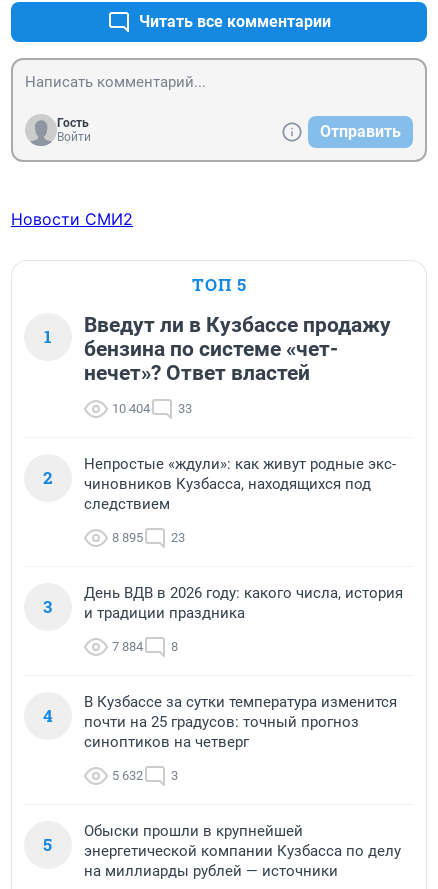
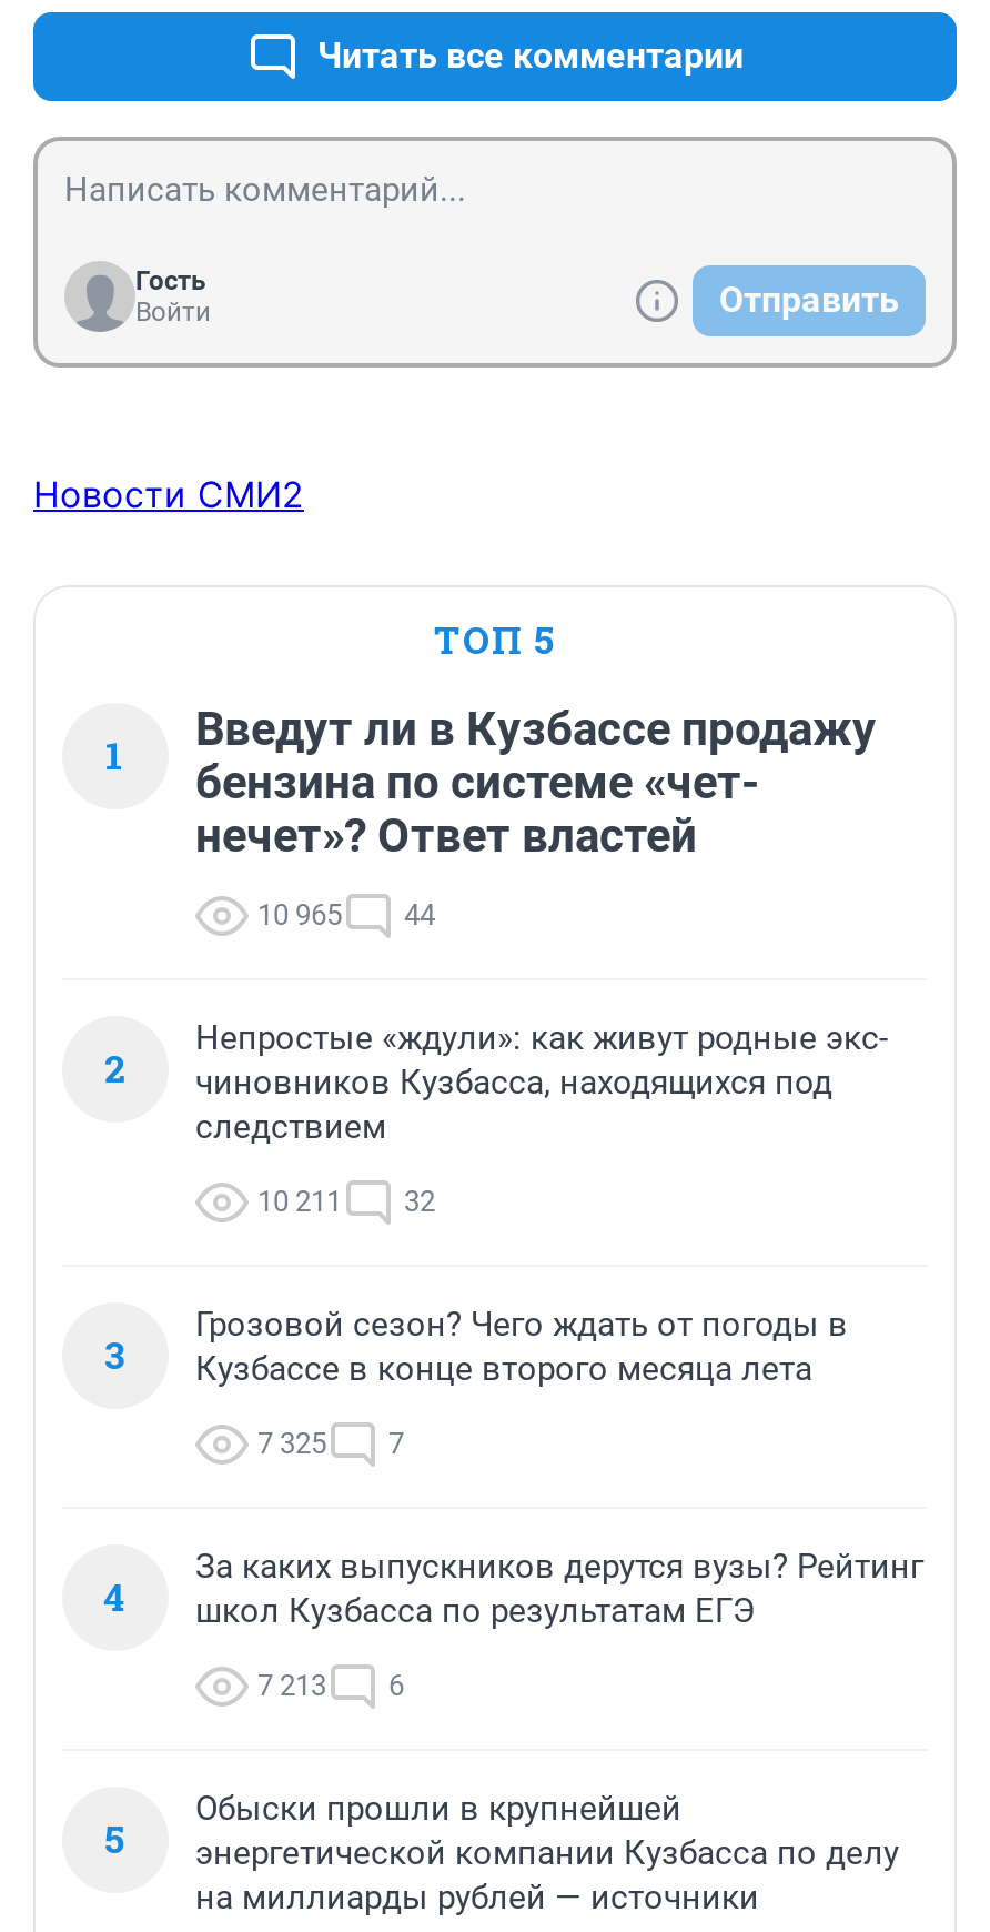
- 10 404
+ 10 965

- 33
+ 44

- 8 895
+ 10 211

- 23
+ 32

- День ВДВ в 2026 году: какого числа, история
- и традиции праздника
+ Грозовой сезон? Чего ждать от погоды в
+ Кузбассе в конце второго месяца лета

- 7 884
- 8
+ 7 325
+ 7

- В Кузбассе за сутки температура изменится
- почти на 25 градусов: точный прогноз
- синоптиков на четверг
+ За каких выпускников дерутся вузы? Рейтинг
+ школ Кузбасса по результатам ЕГЭ

- 5 632
- 3
+ 7 213
+ 6
